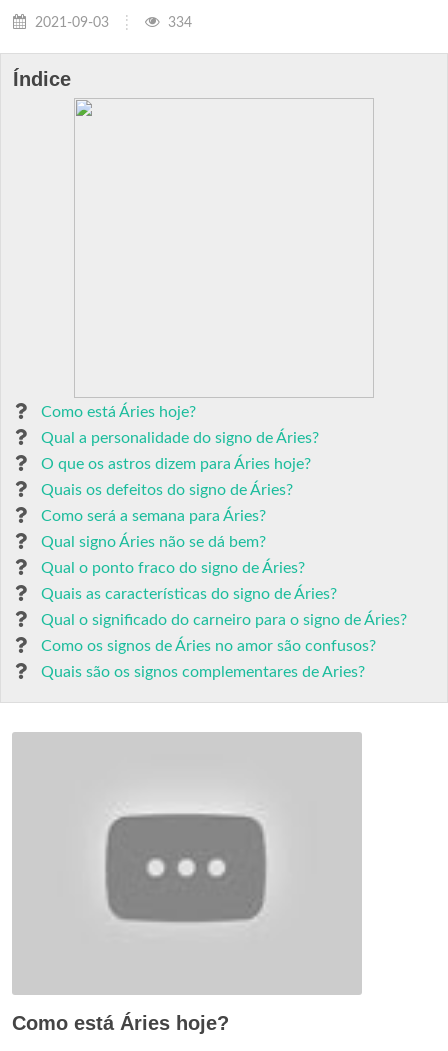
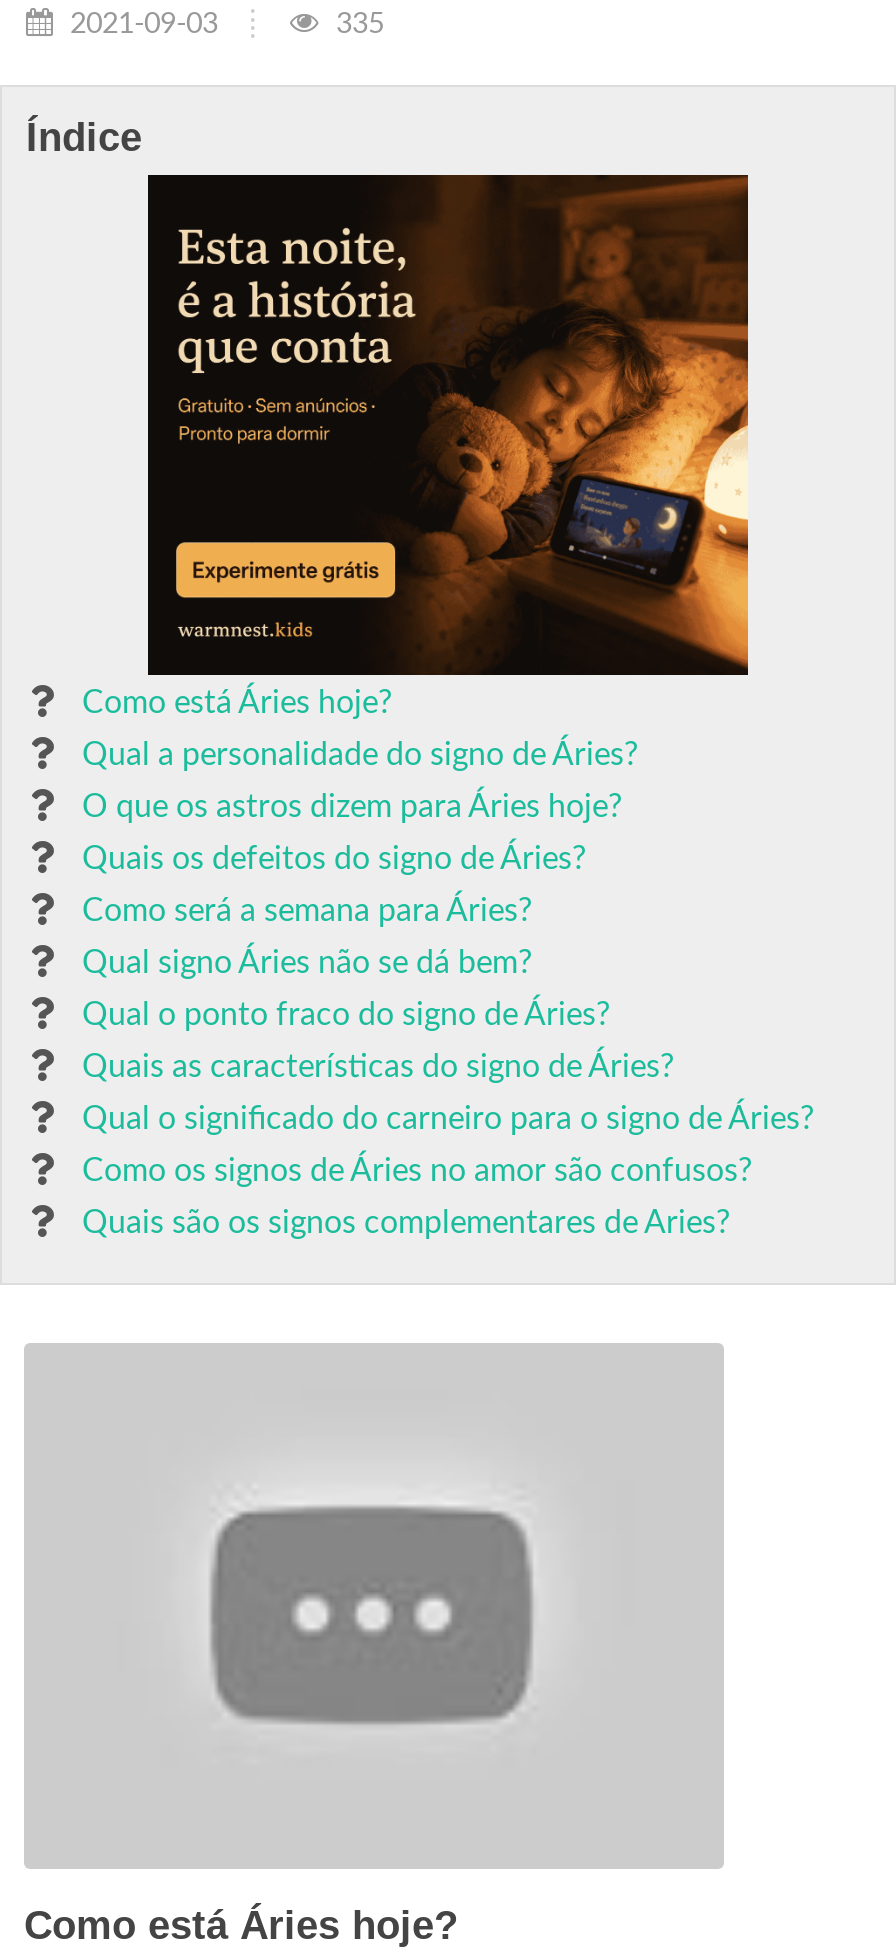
- 334
+ 335

+ [image]
